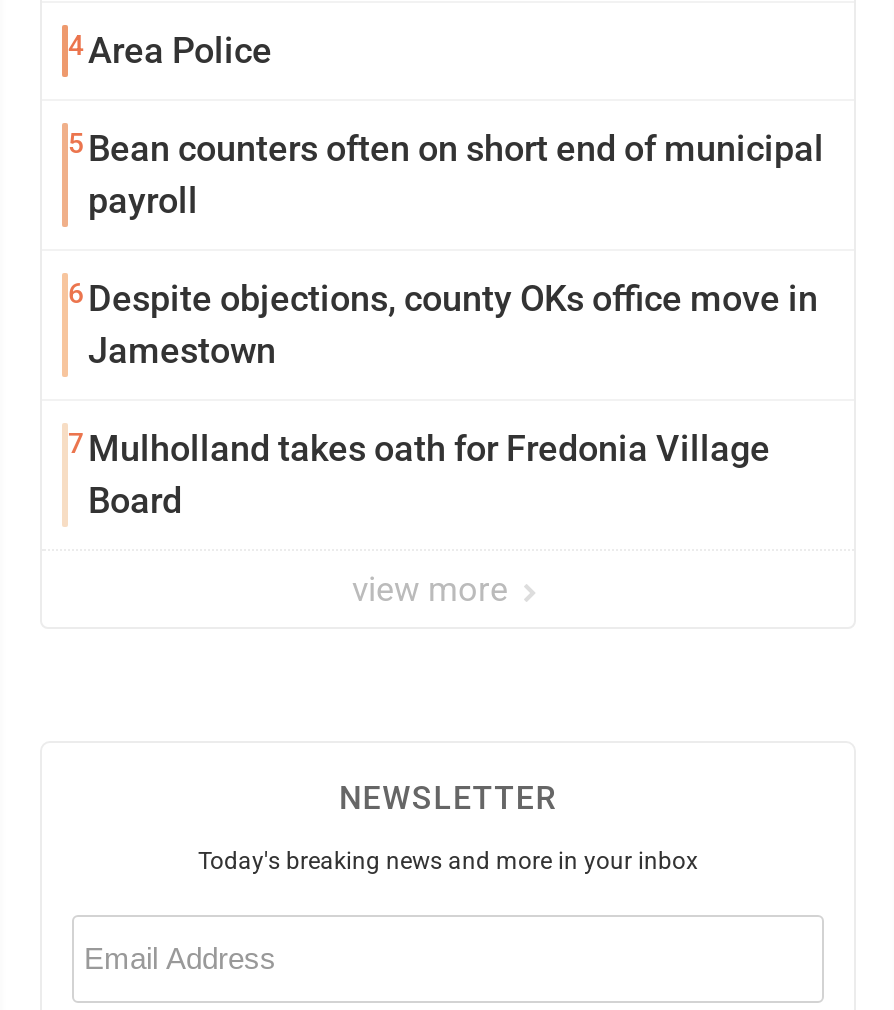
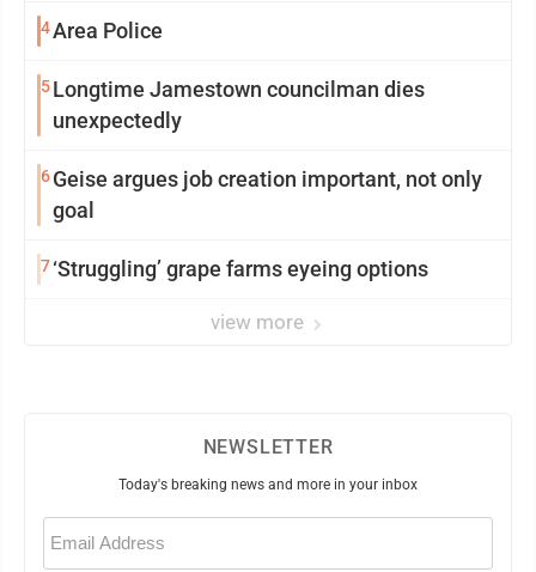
- 5 Bean counters often on short end of municipal
- payroll
+ 5 Longtime Jamestown councilman dies
+ unexpectedly

- 6 Despite objections, county OKs office move in
- Jamestown
+ 6 Geise argues job creation important, not only
+ goal

- 7 Mulholland takes oath for Fredonia Village
- Board
+ 7 ‘Struggling’ grape farms eyeing options
